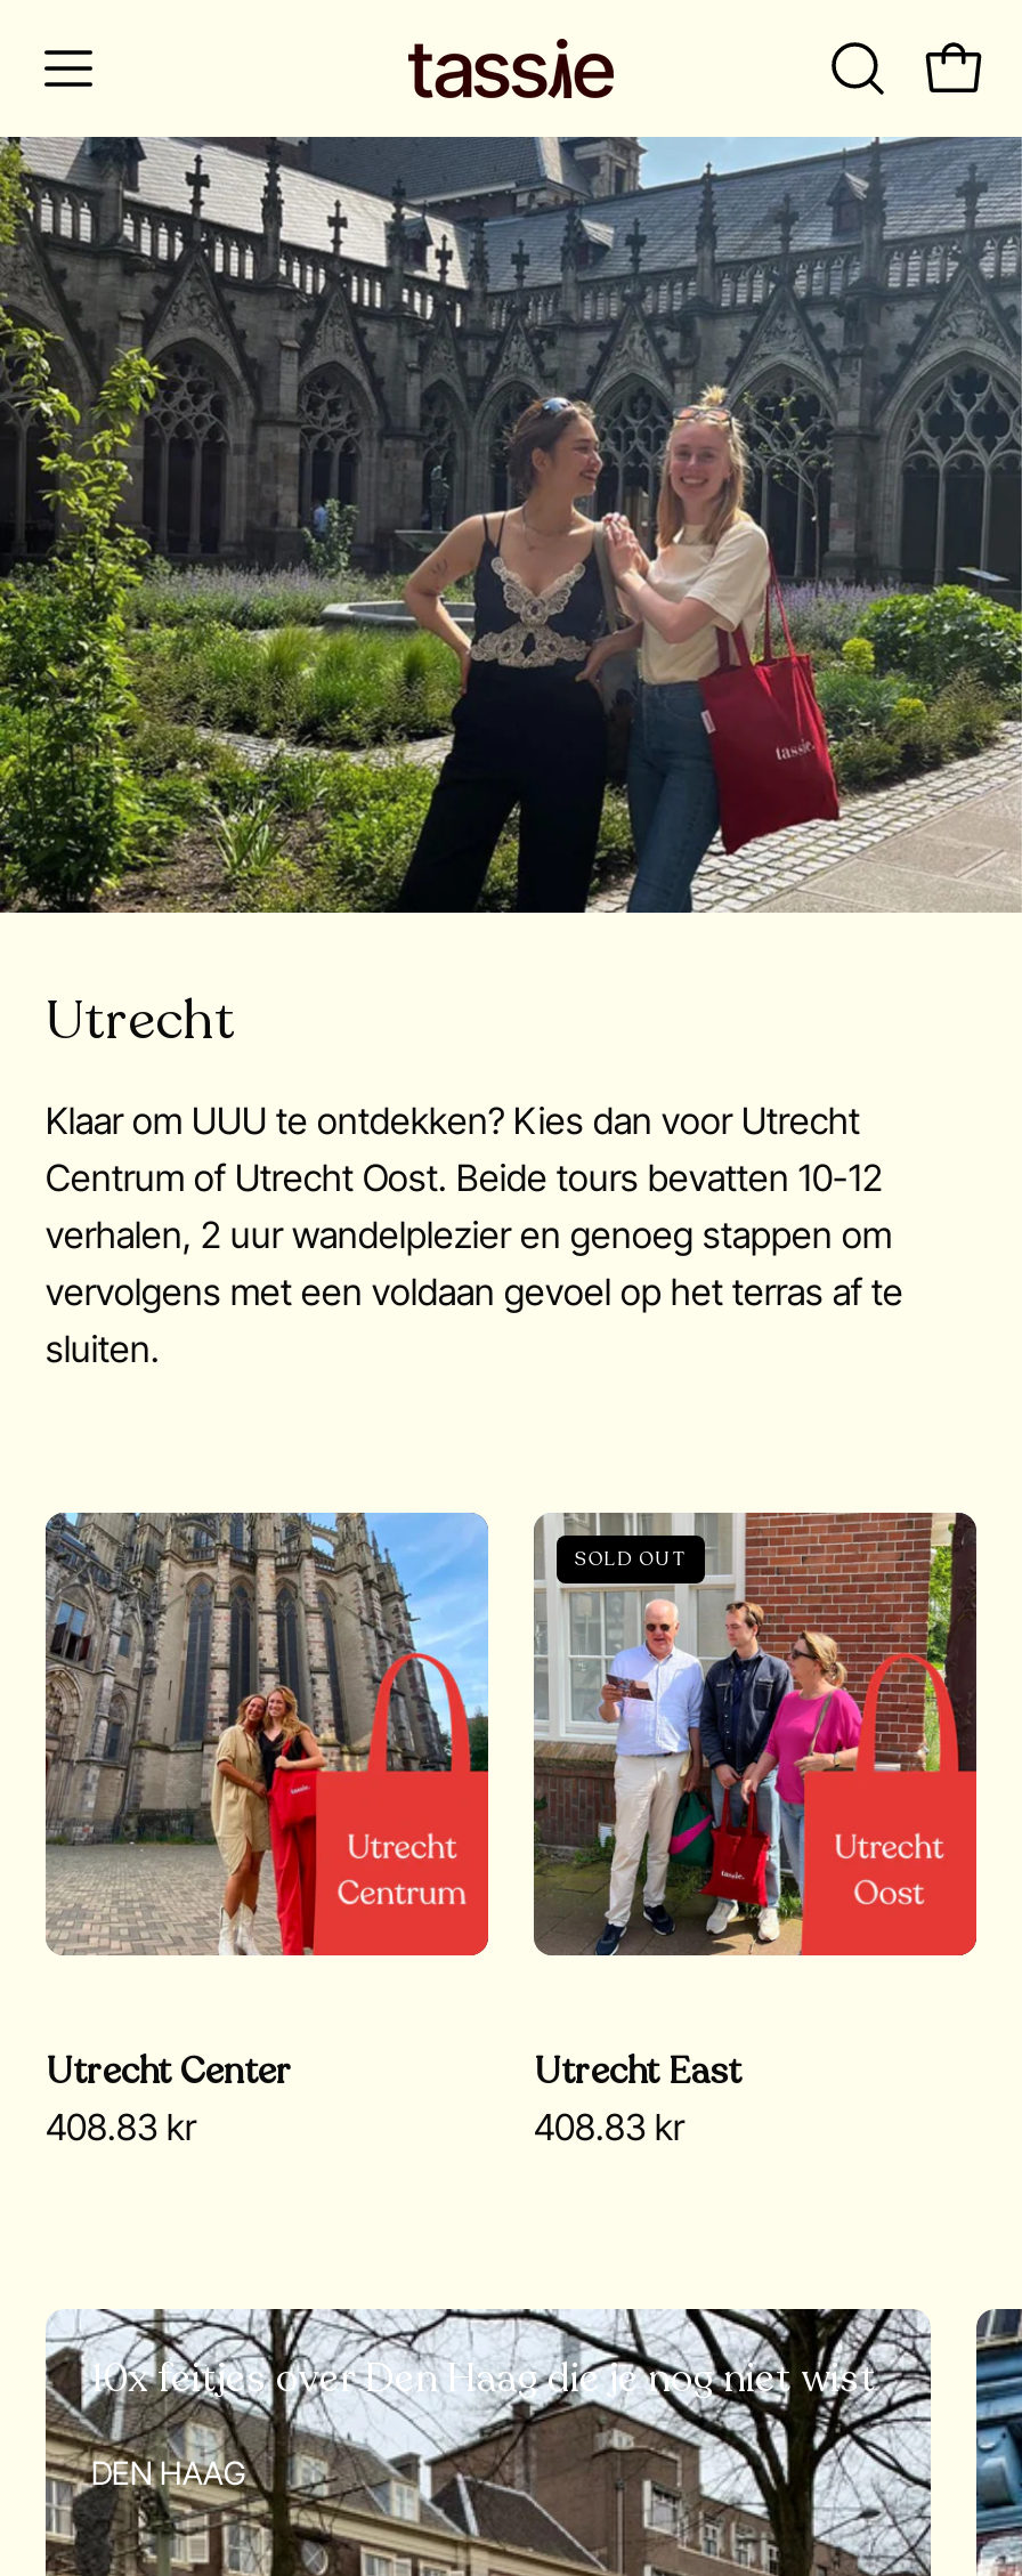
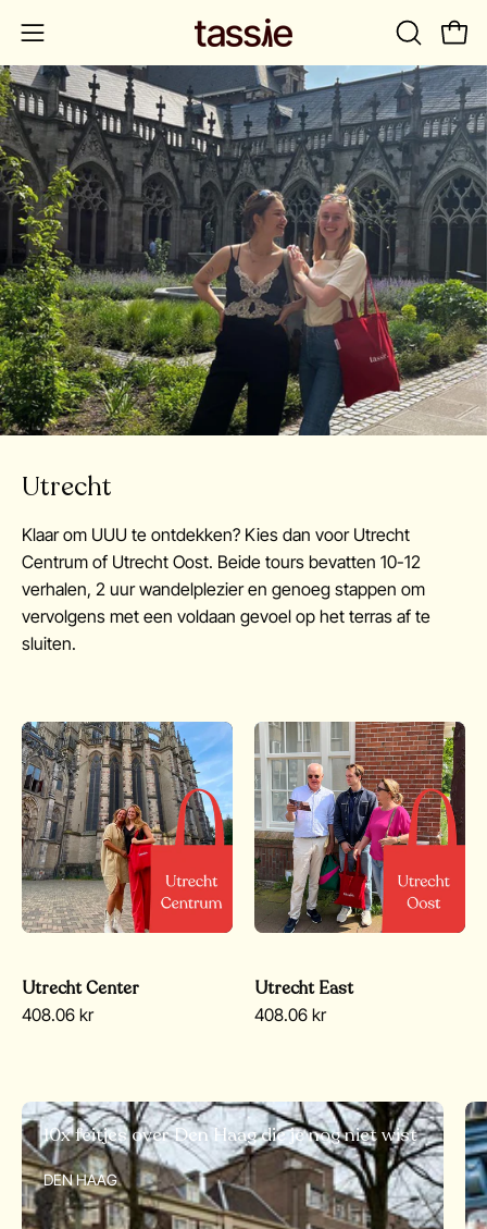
- SOLD OUT

- 408.83 kr
+ 408.06 kr

- 408.83 kr
+ 408.06 kr
